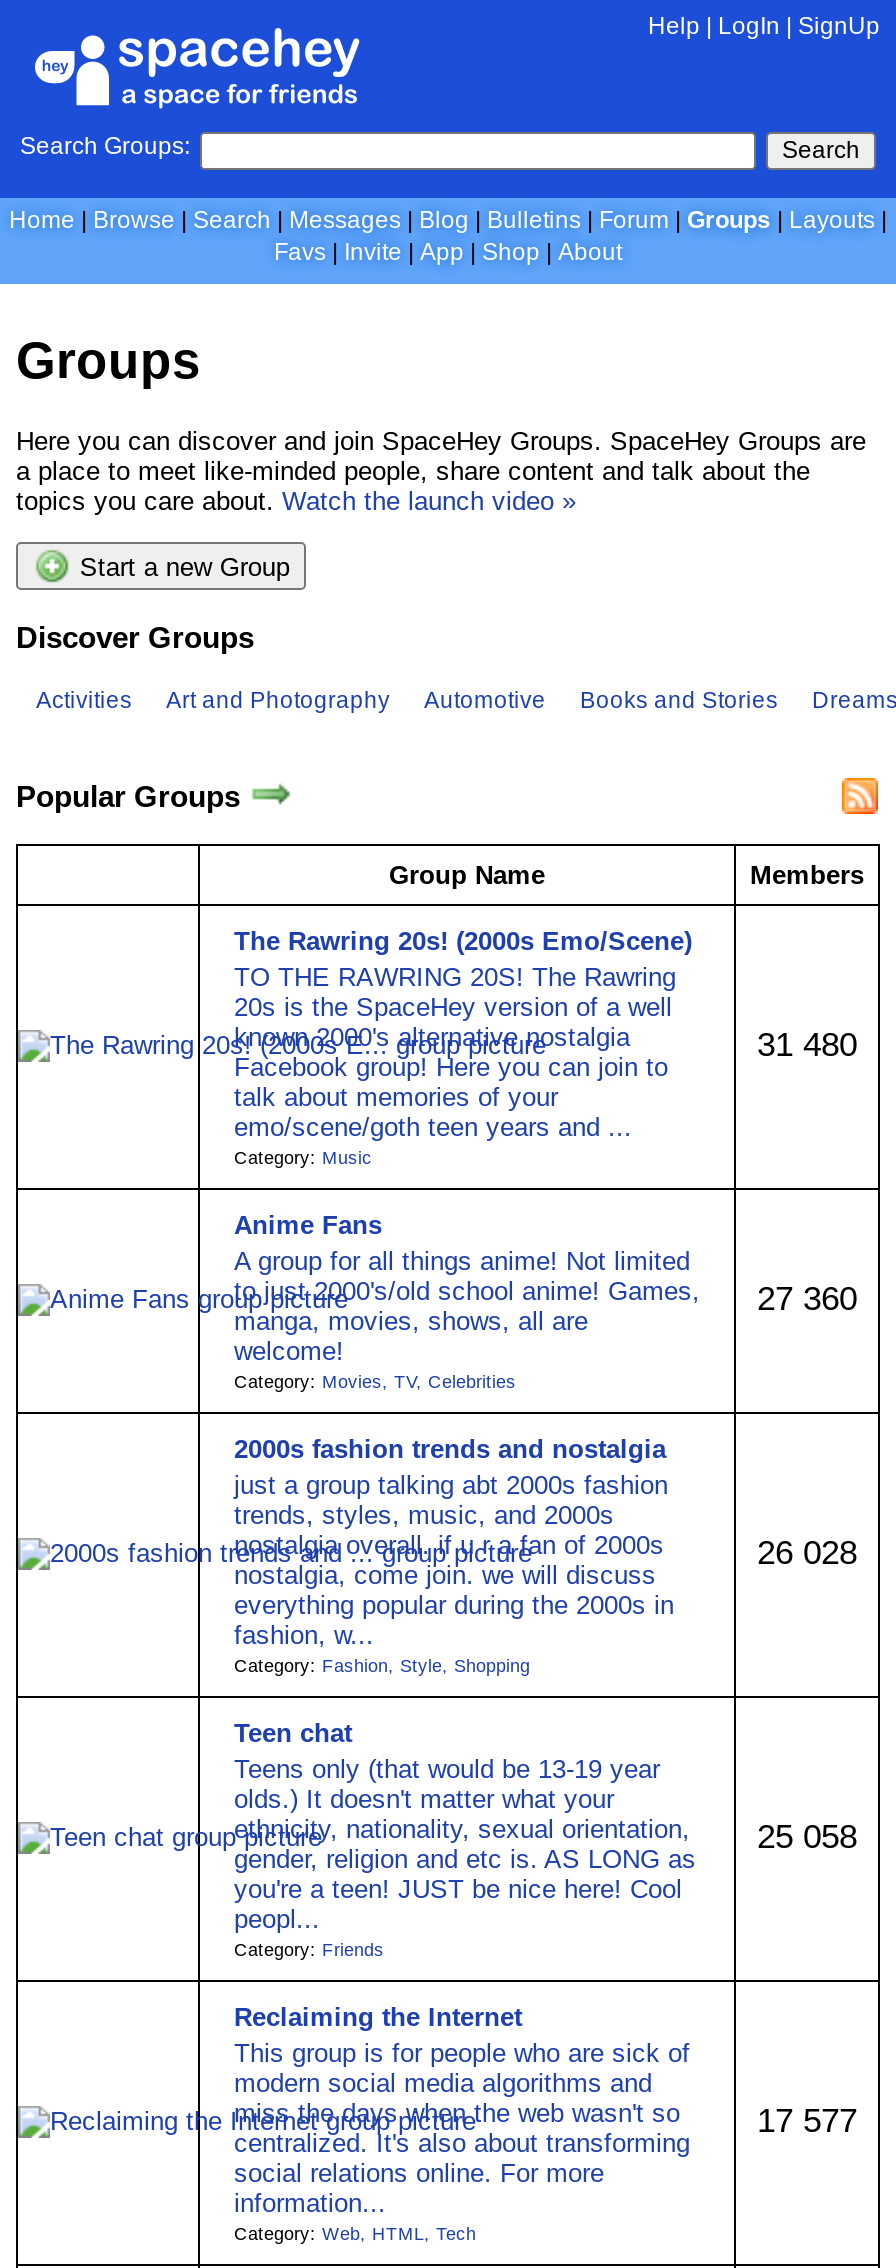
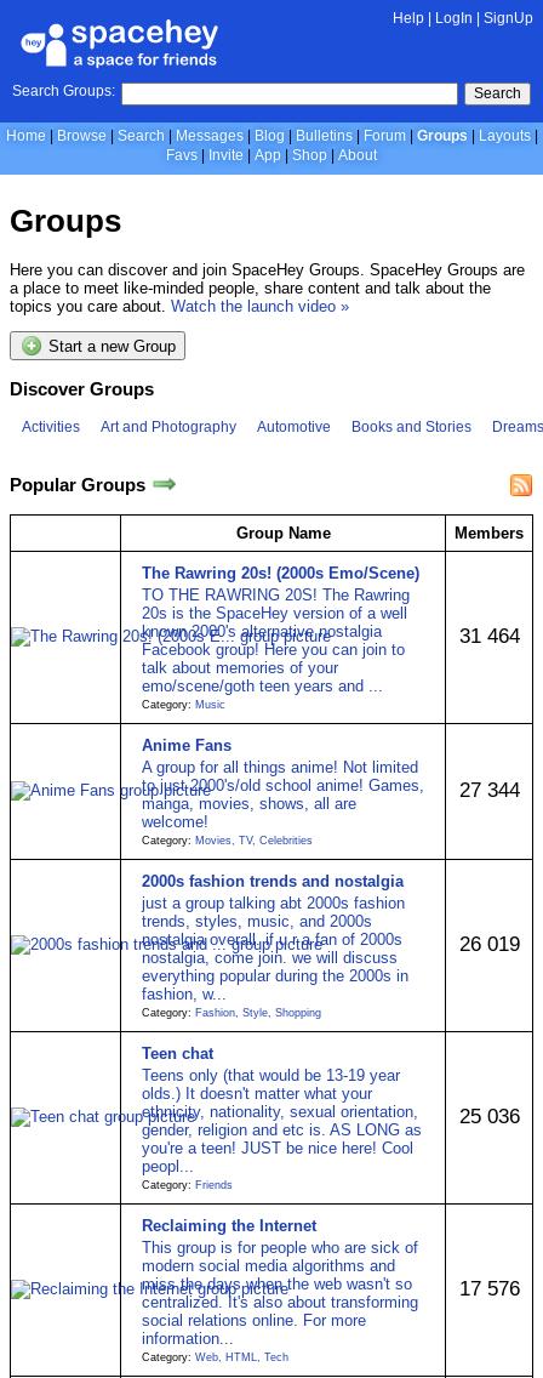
- 31 480
+ 31 464

- 27 360
+ 27 344

- 26 028
+ 26 019

- 25 058
+ 25 036

- 17 577
+ 17 576
